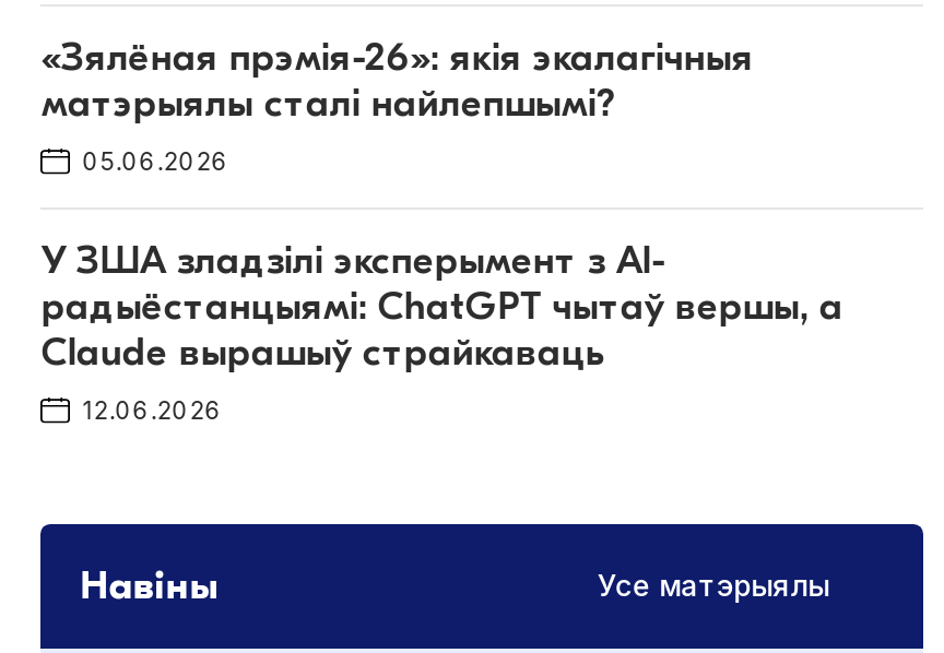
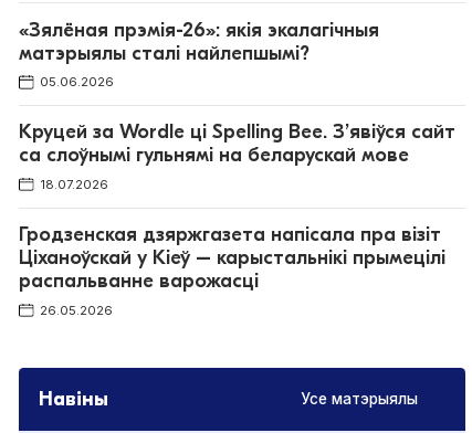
- У ЗША зладзілі эксперымент з AI-
- радыёстанцыямі: ChatGPT чытаў вершы, а
- Claude вырашыў страйкаваць
- 12.06.2026
+ Круцей за Wordle ці Spelling Bee. З’явіўся сайт
+ са слоўнымі гульнямі на беларускай мове
+ 18.07.2026
+ Гродзенская дзяржгазета напісала пра візіт
+ Ціханоўскай у Кіеў – карыстальнікі прымецілі
+ распальванне варожасці
+ 26.05.2026
